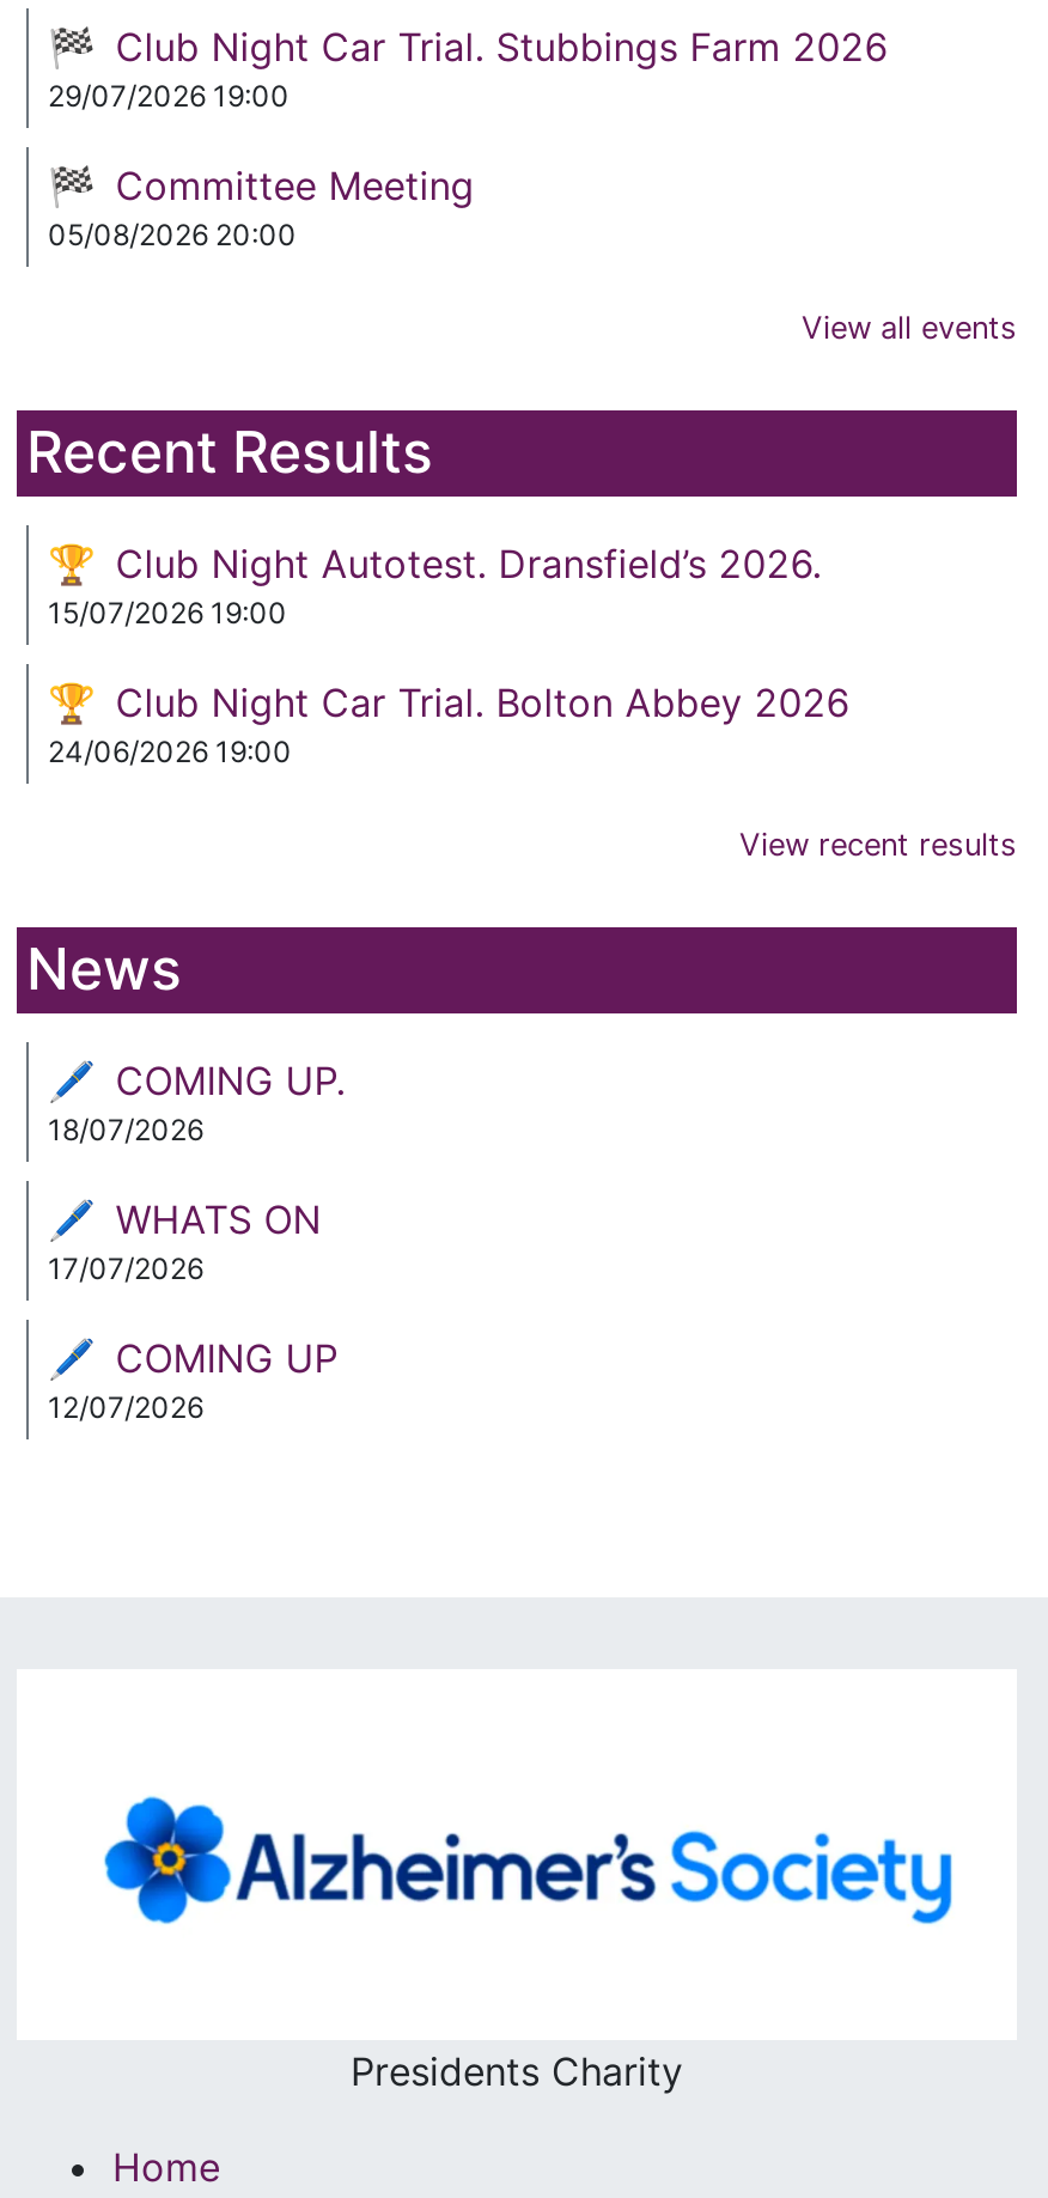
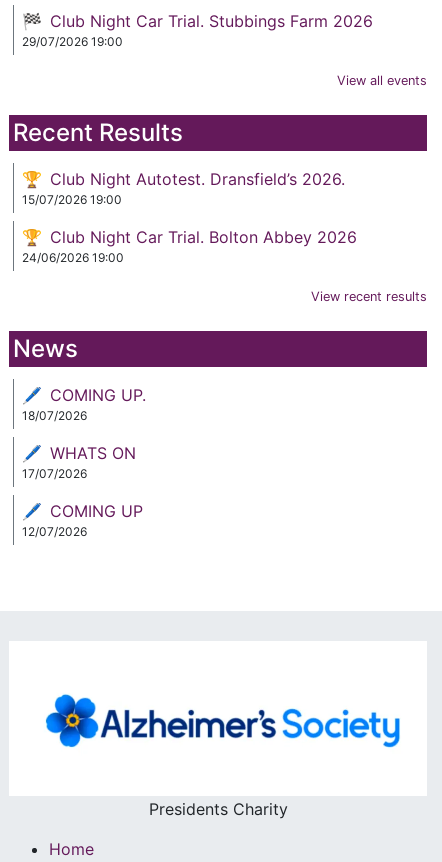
- Committee Meeting
- 05/08/2026 20:00
